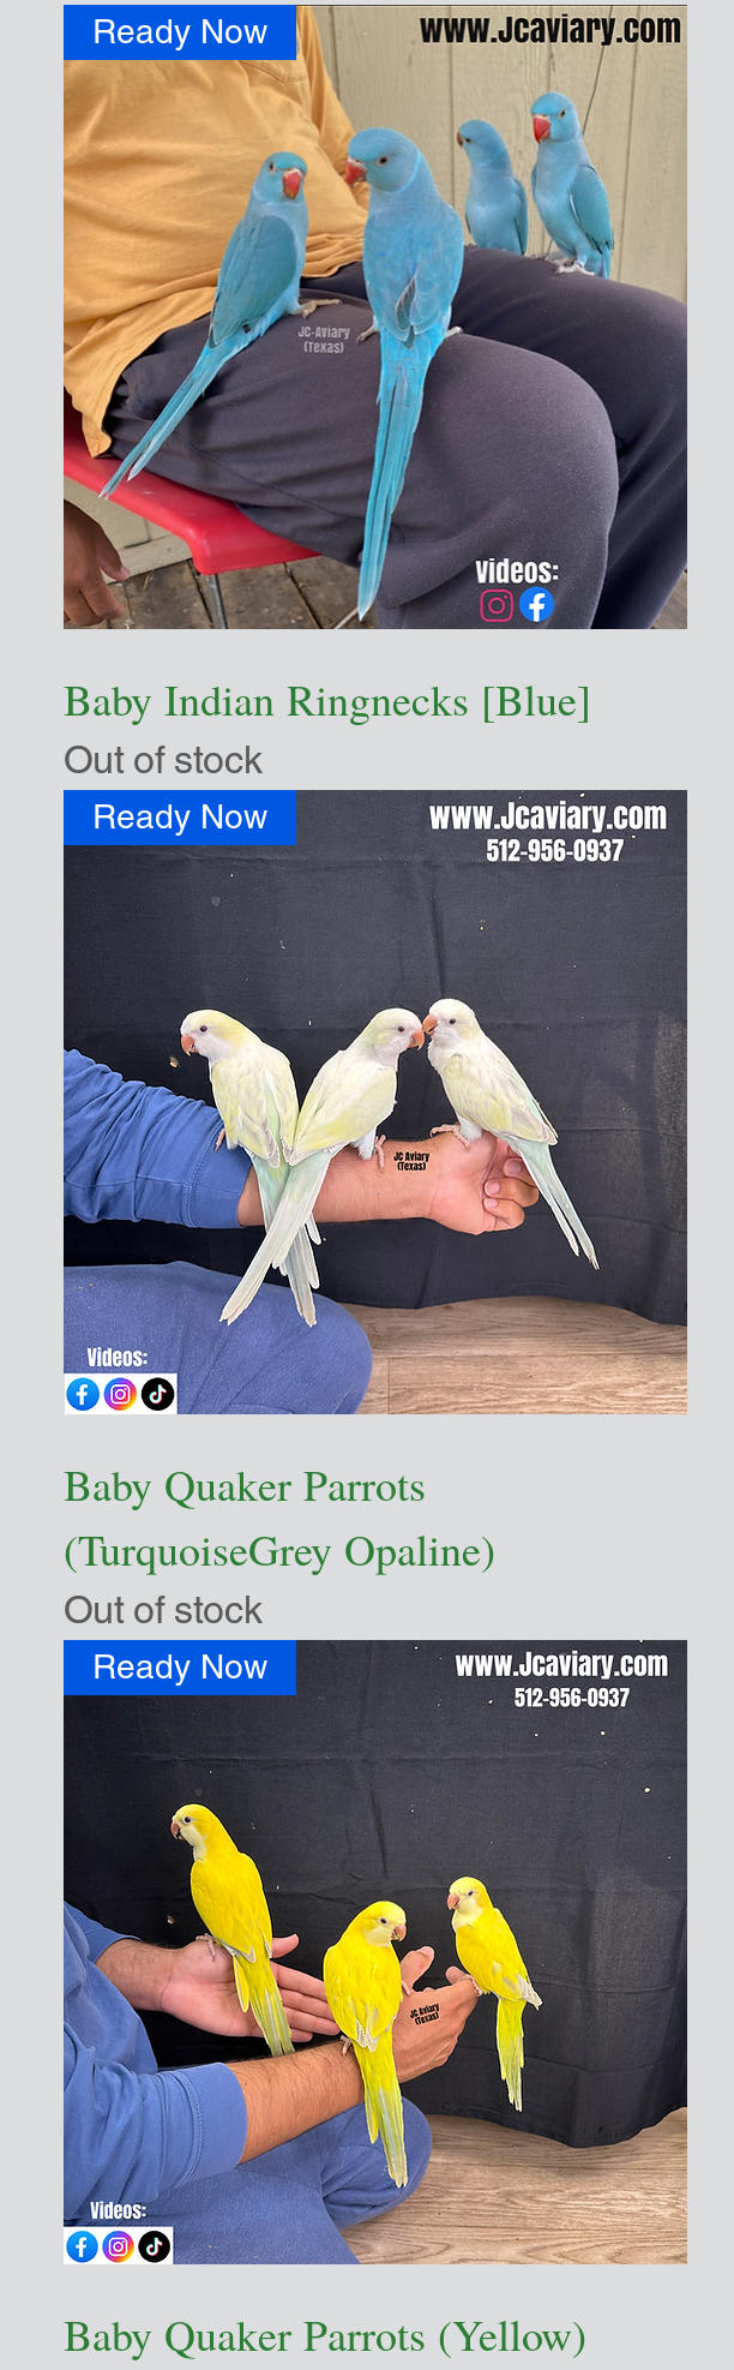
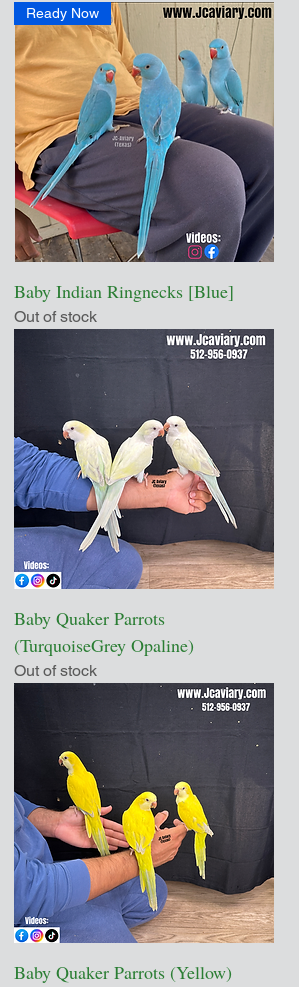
- Ready Now

- Ready Now
